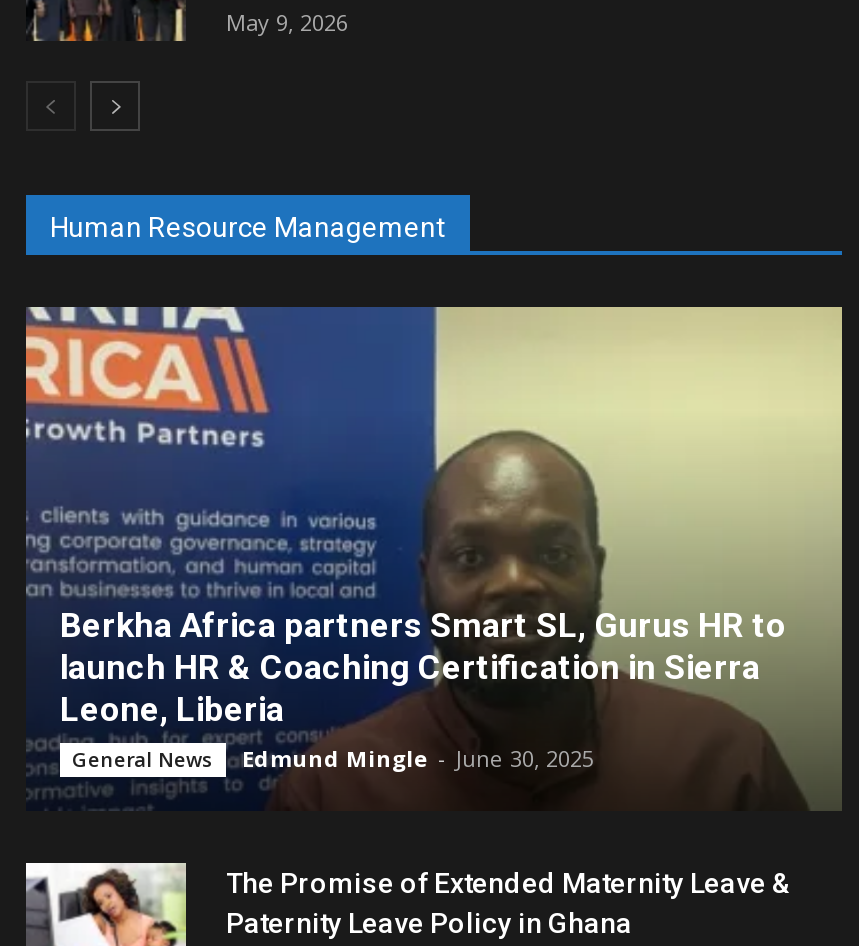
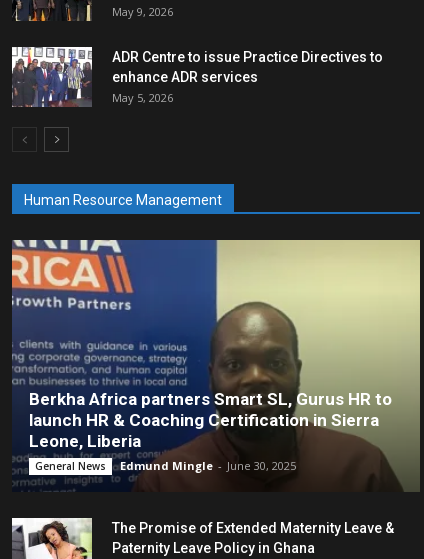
+ [image]
+ ADR Centre to issue Practice Directives to
+ enhance ADR services
+ May 5, 2026
